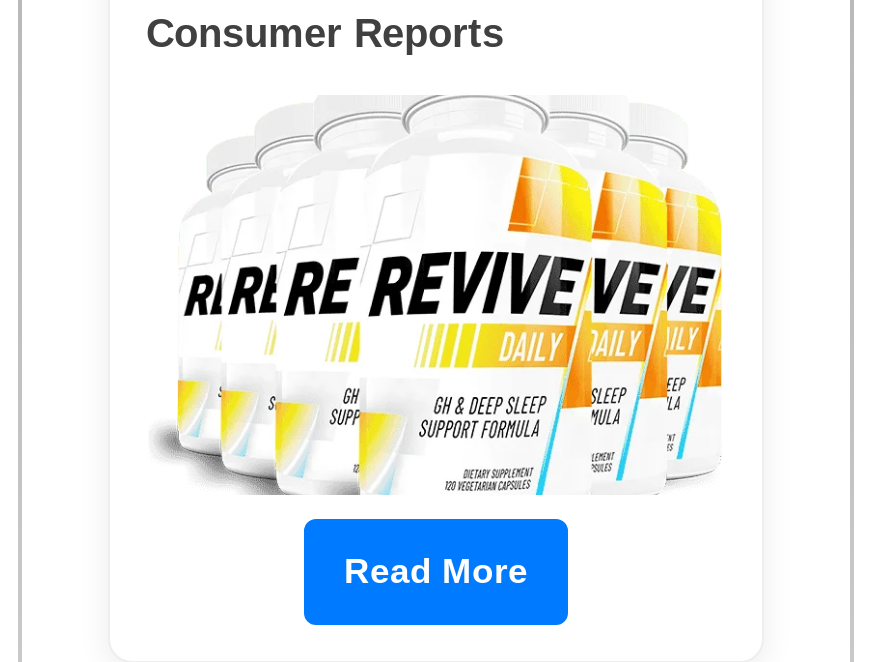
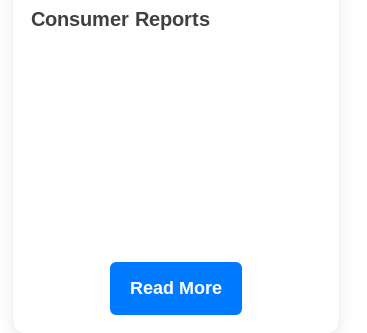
- [image]
